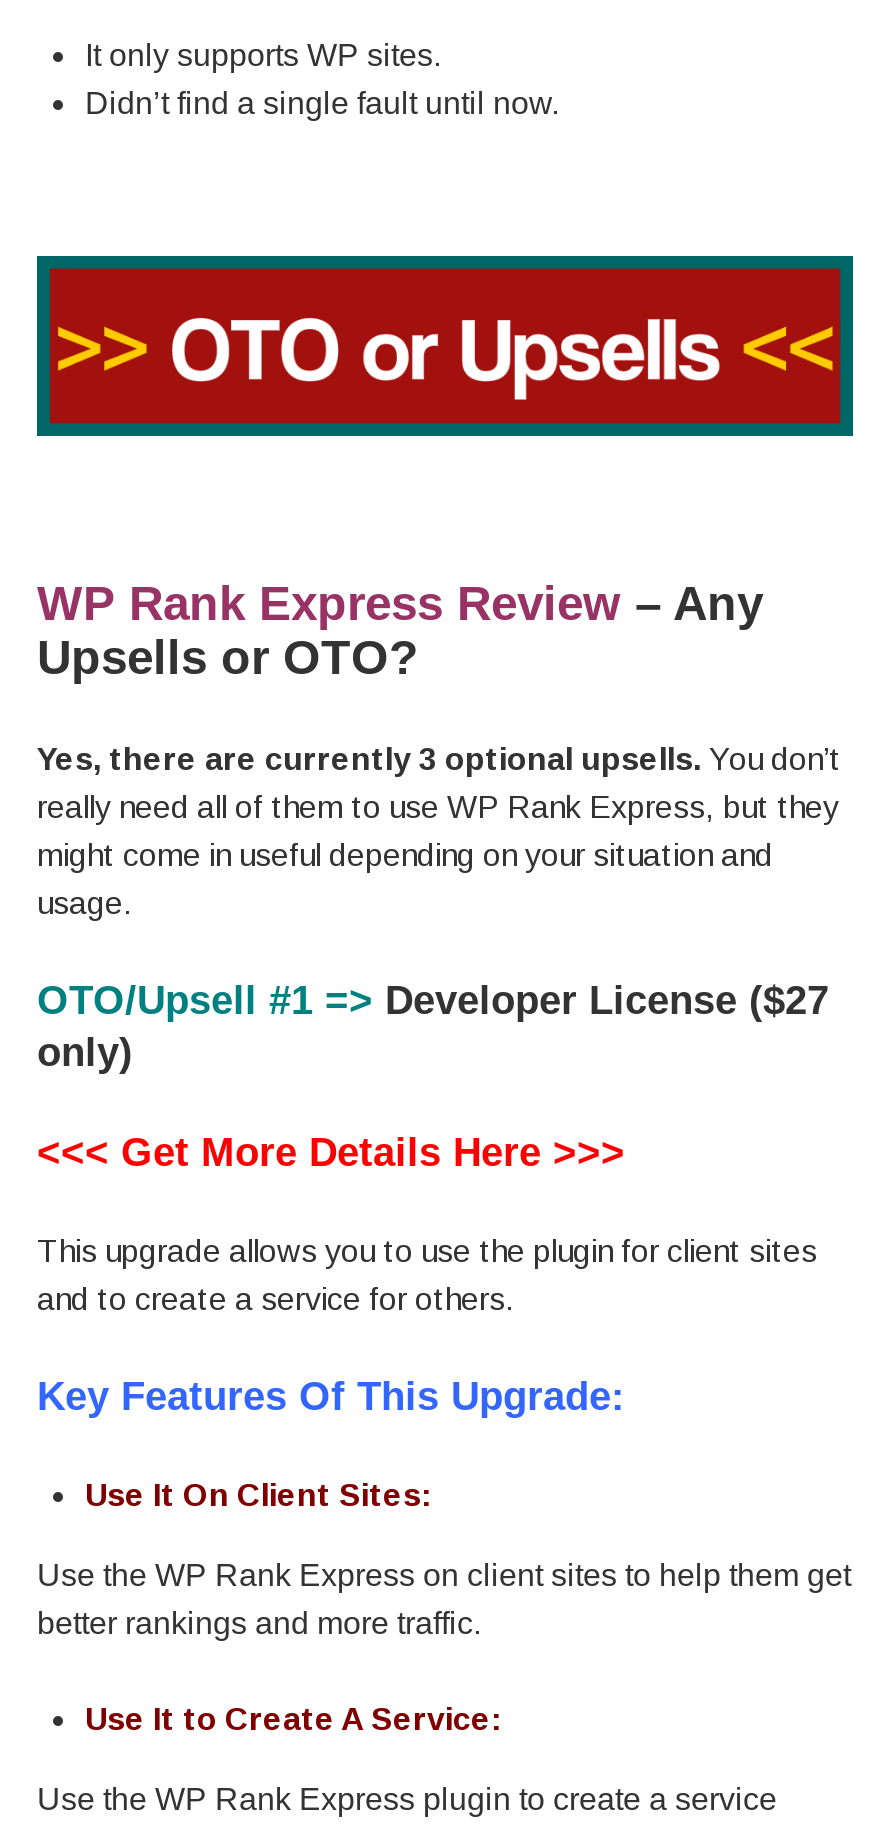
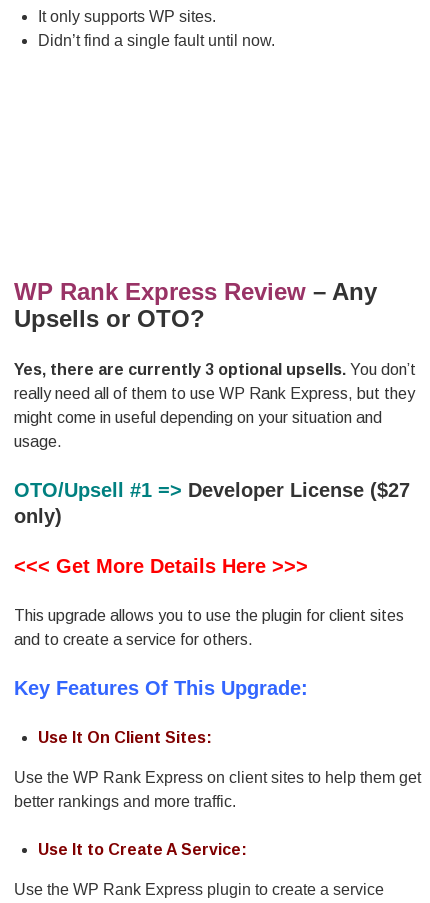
- [image]
